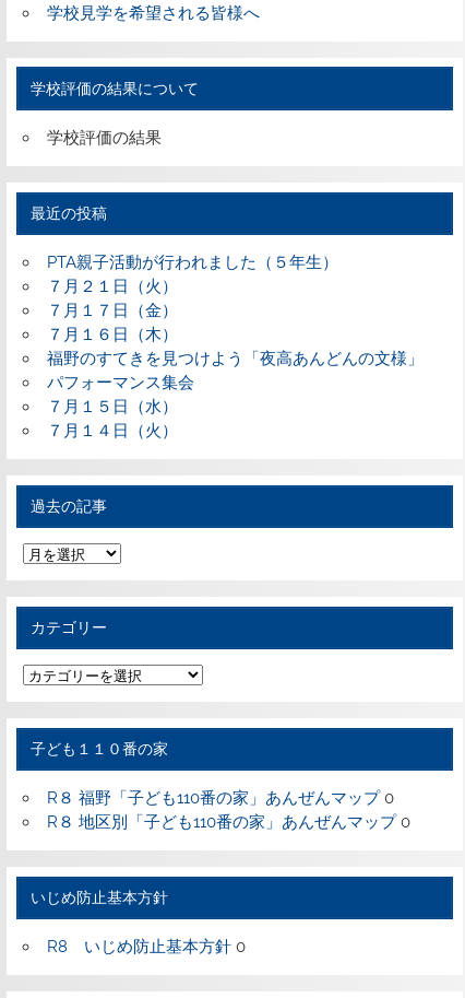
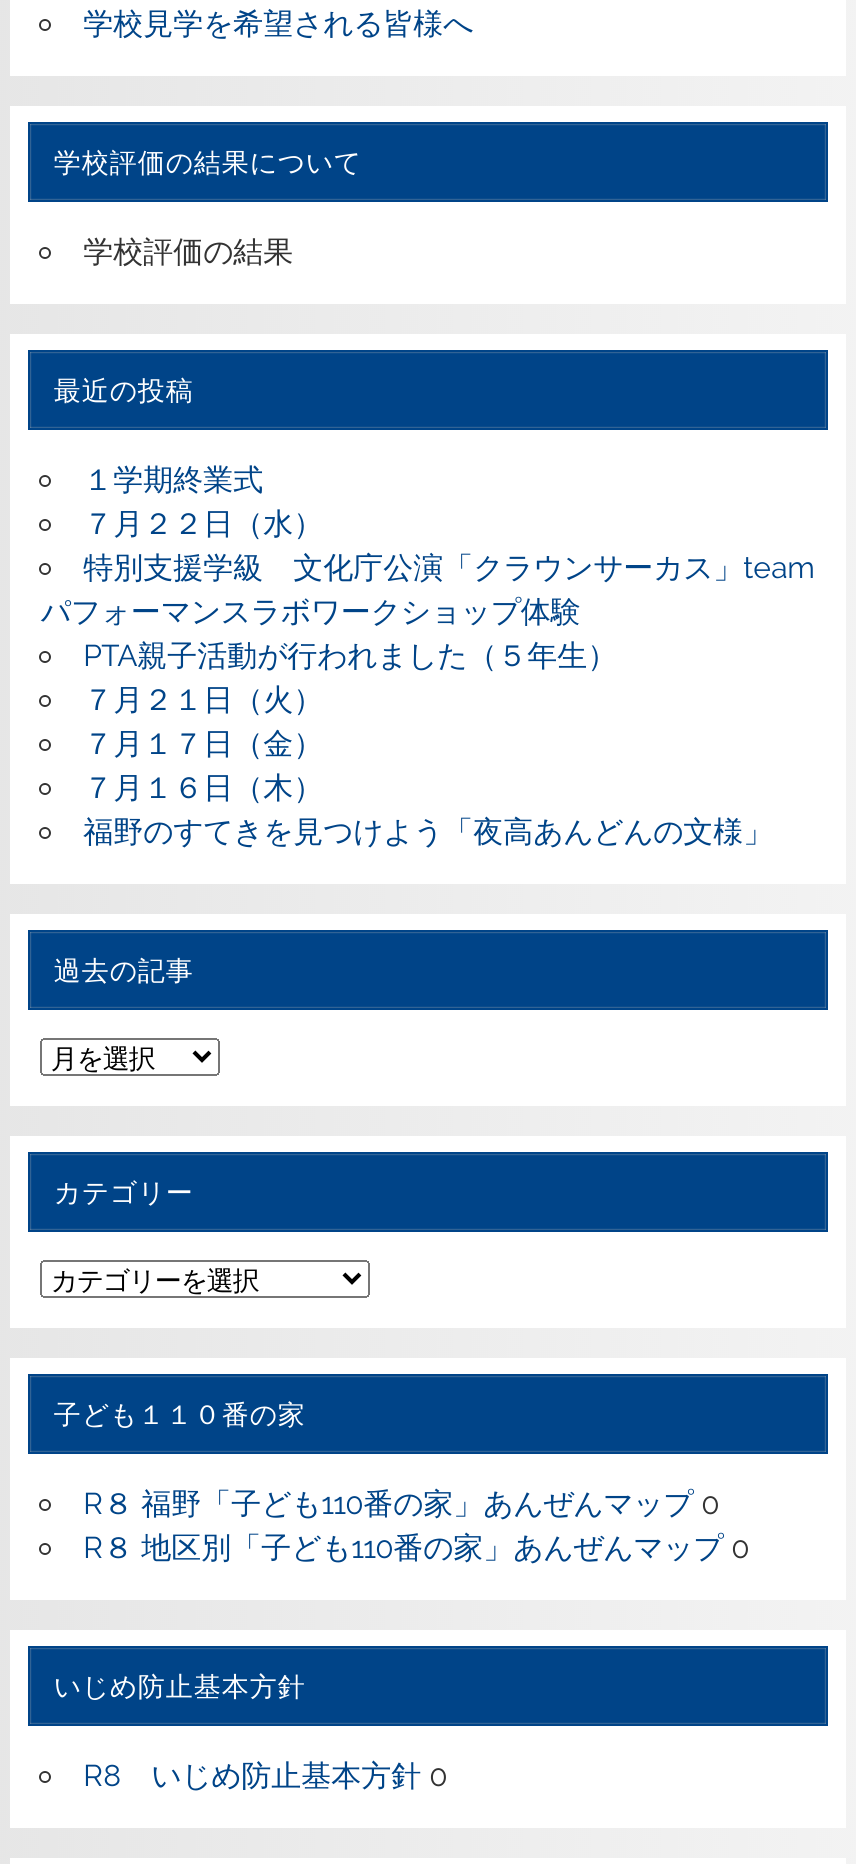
+ １学期終業式
+ ７月２２日（水）
+ 特別支援学級 文化庁公演「クラウンサーカス」team
+ パフォーマンスラボワークショップ体験

moved down: PTA親子活動が行われました（５年生） | ７月２１日（火） | ７月１７日（金） | ７月１６日（木） | 福野のすてきを見つけよう「夜高あんどんの文様」

- パフォーマンス集会
- ７月１５日（水）
- ７月１４日（火）
